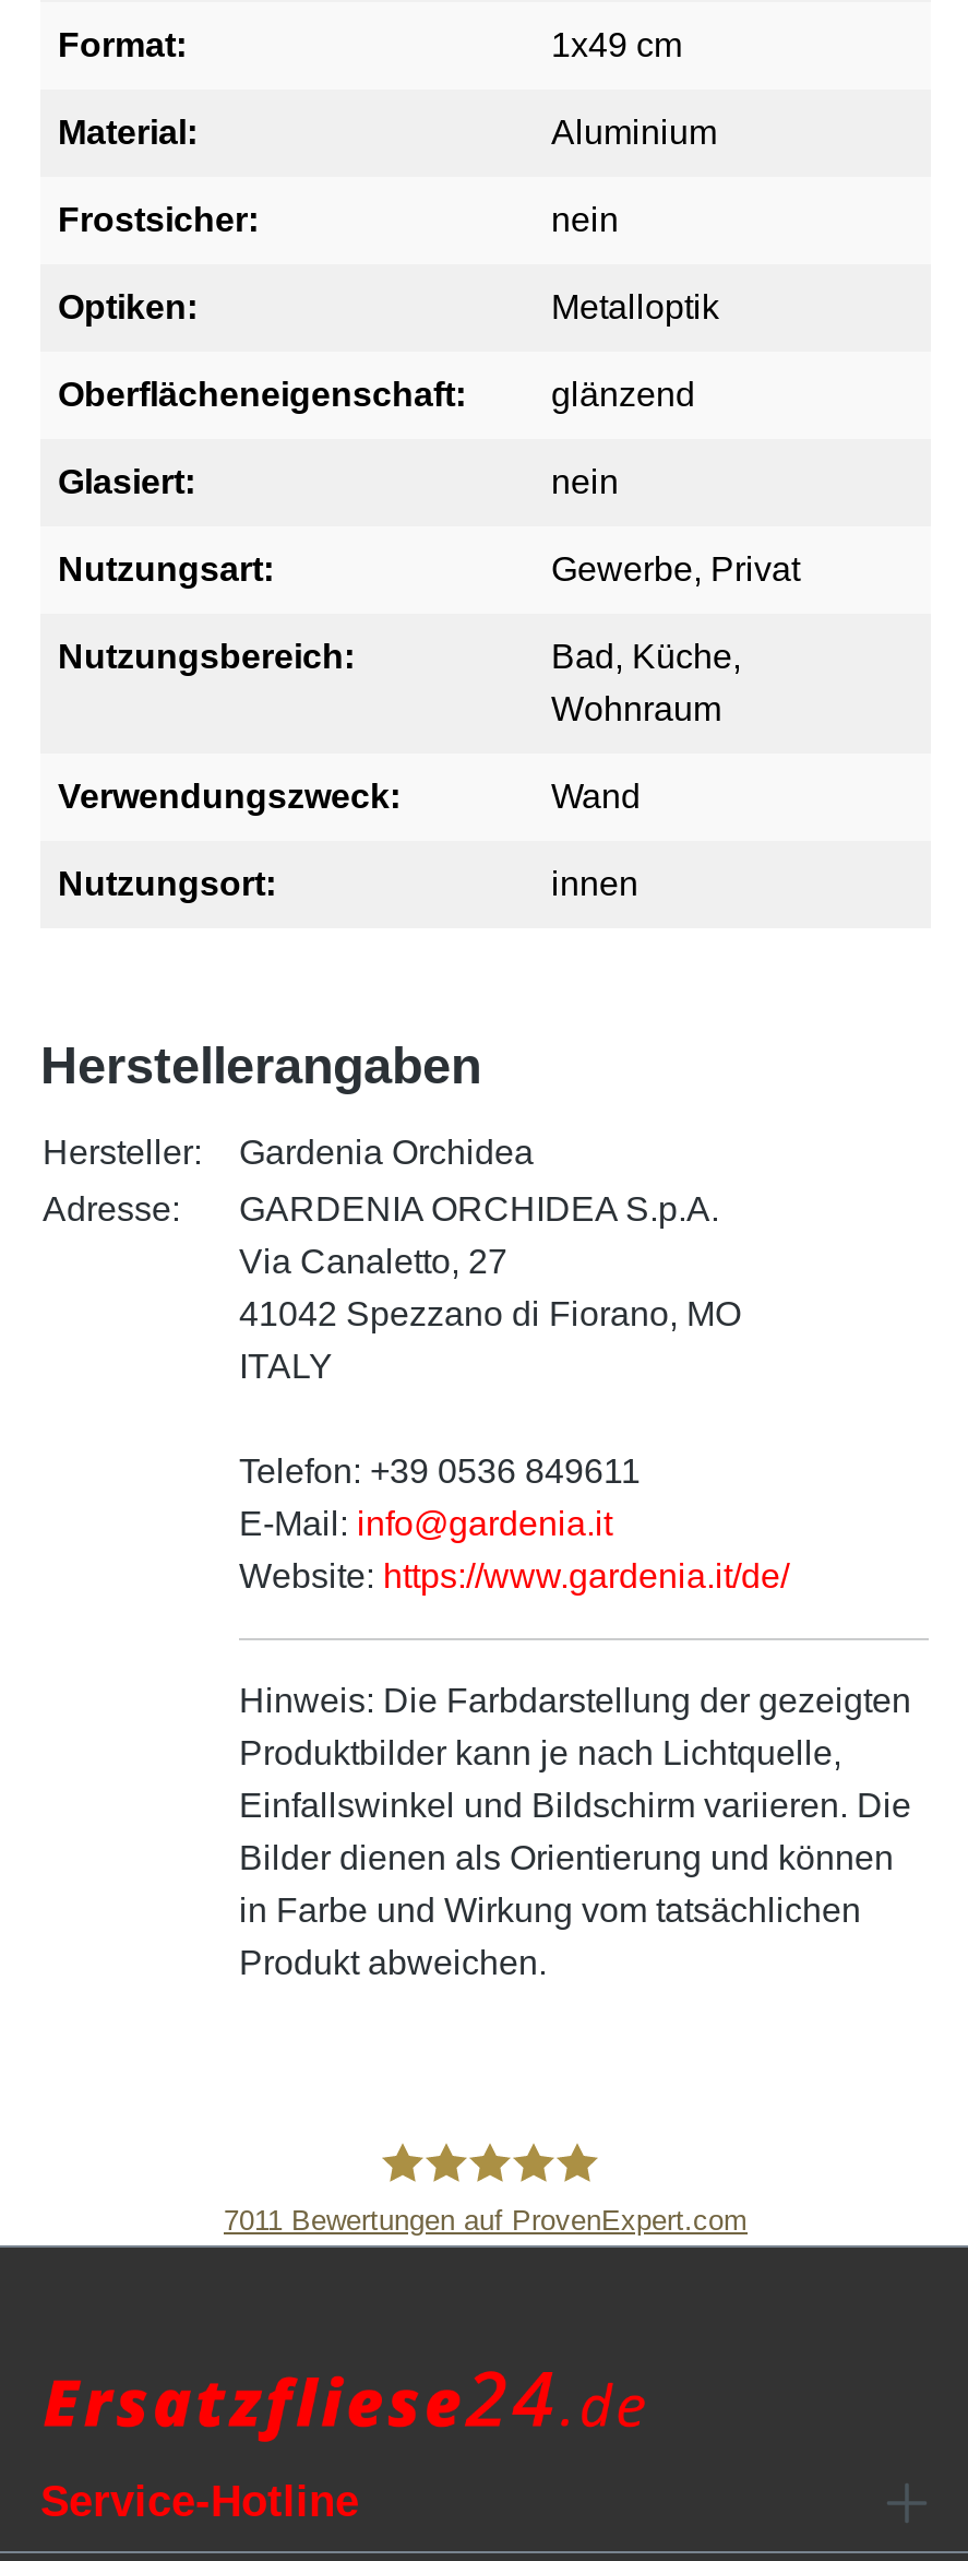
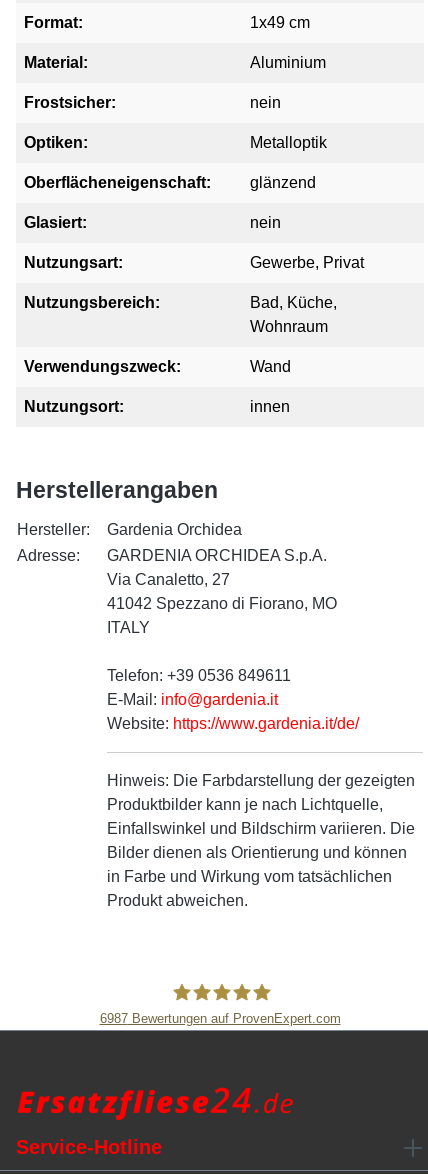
- 7011 Bewertungen auf ProvenExpert.com
+ 6987 Bewertungen auf ProvenExpert.com
